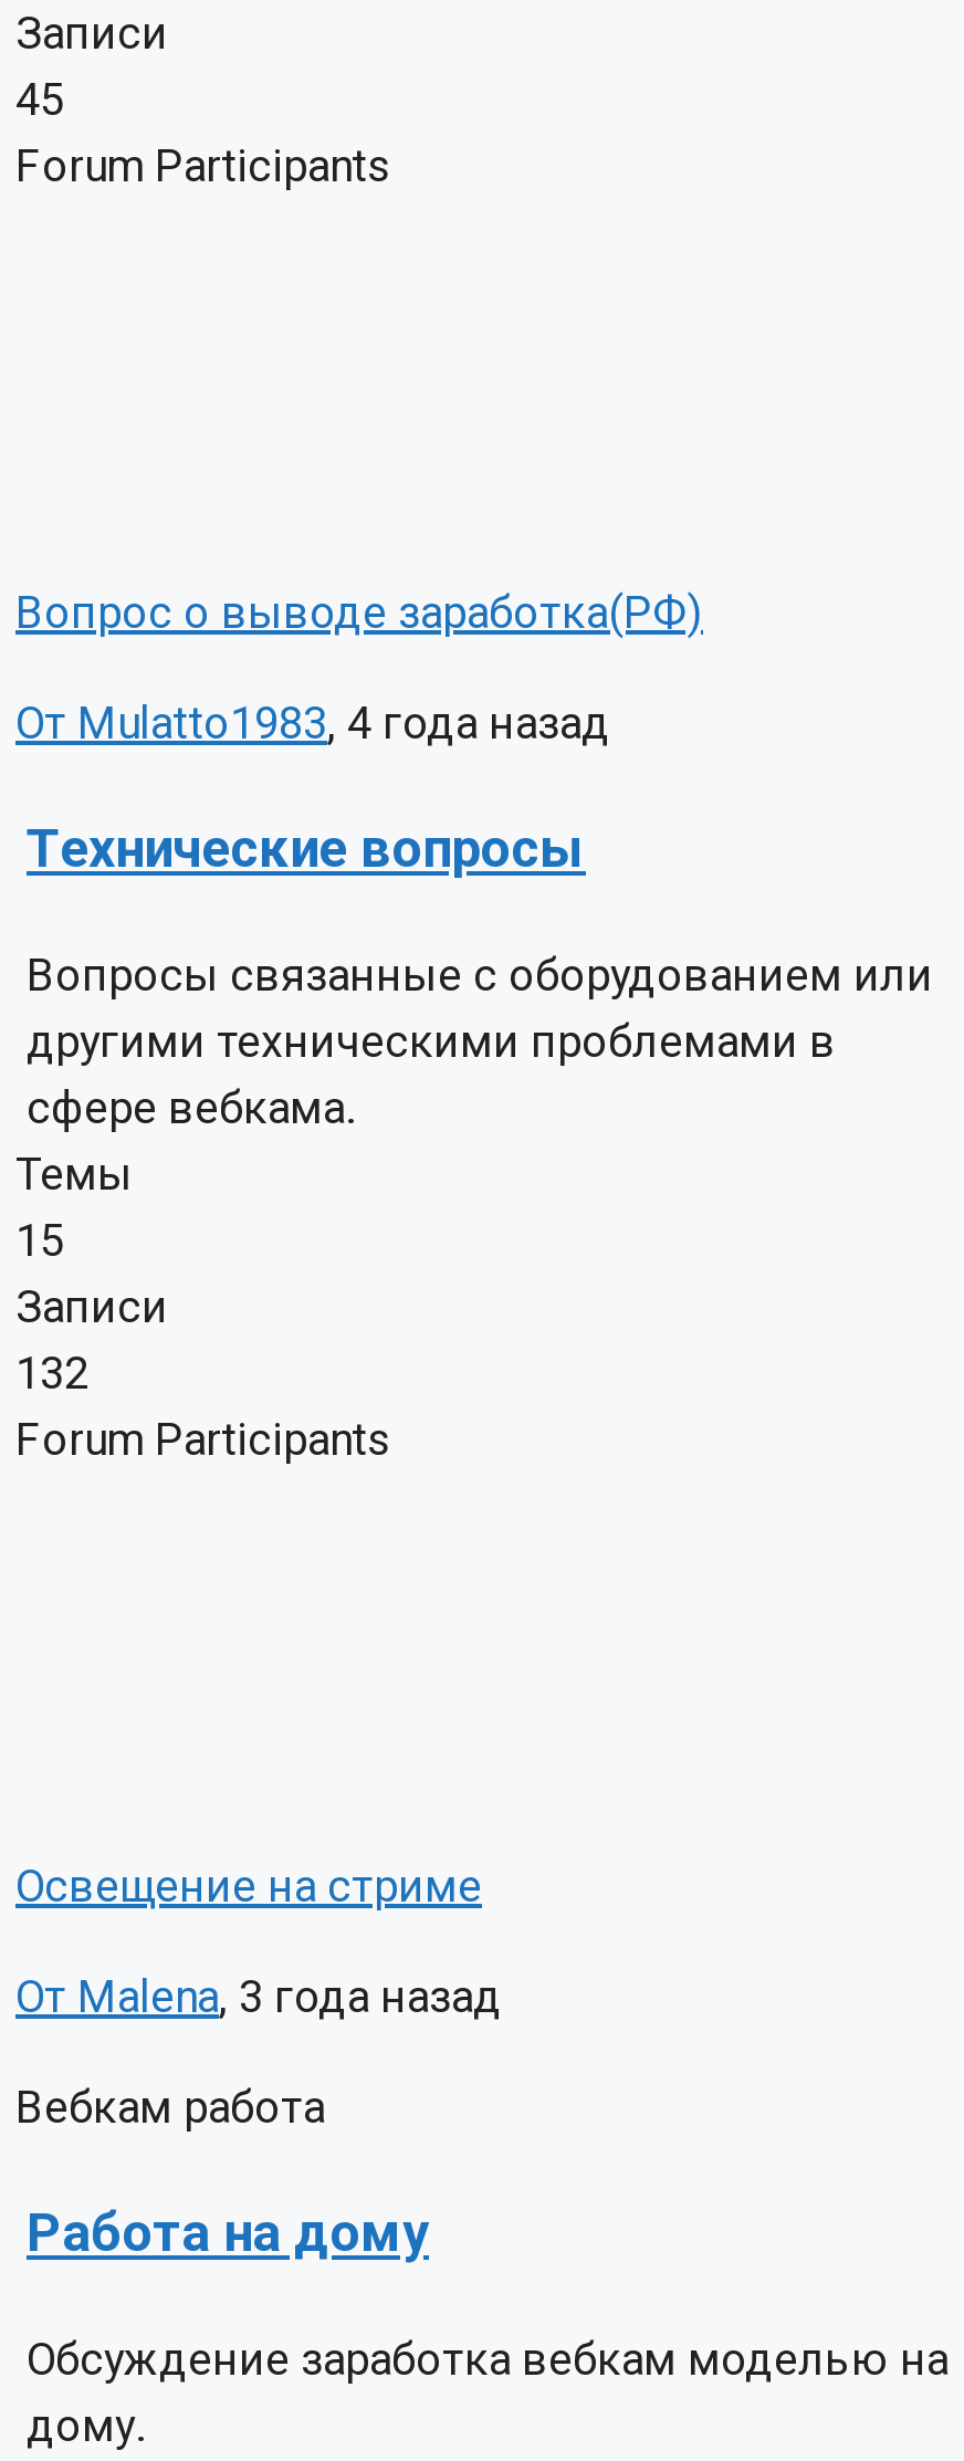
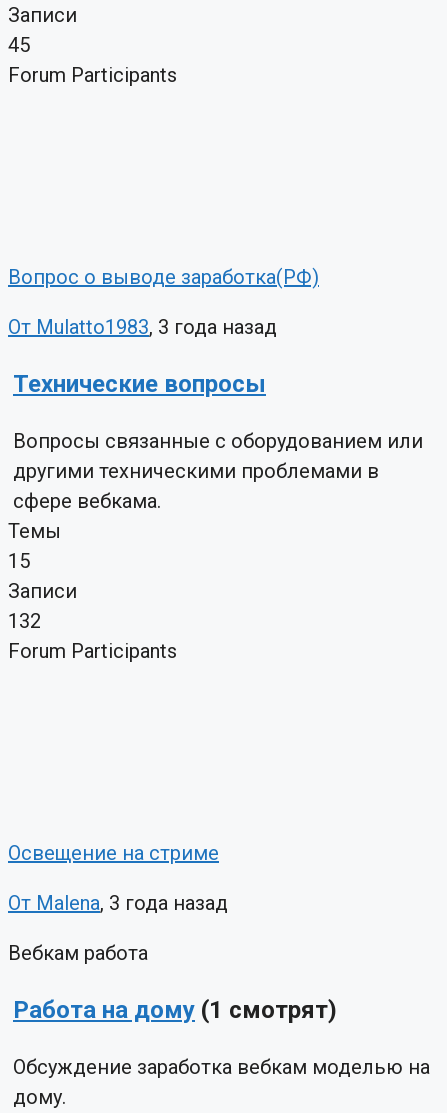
- От Mulatto1983, 4 года назад
+ От Mulatto1983, 3 года назад

- Работа на дому
+ Работа на дому (1 смотрят)
